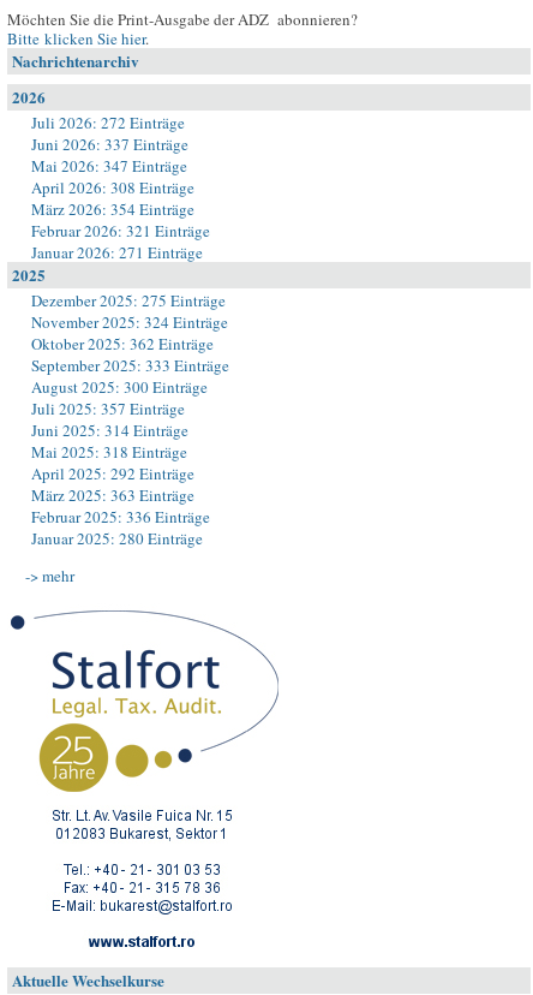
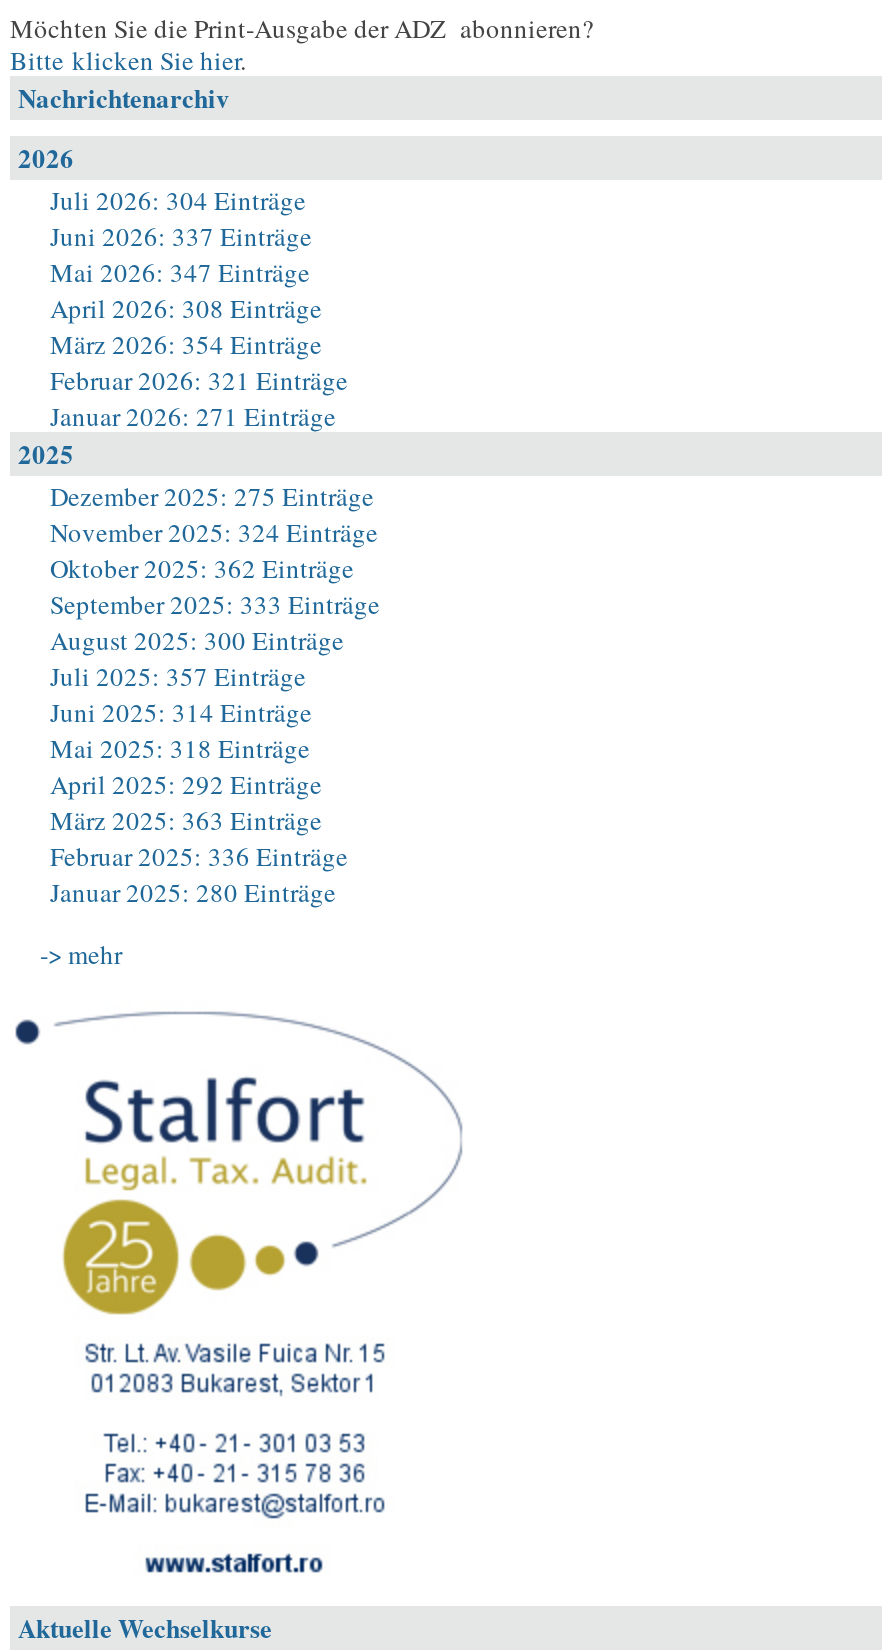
- Juli 2026: 272 Einträge
+ Juli 2026: 304 Einträge
